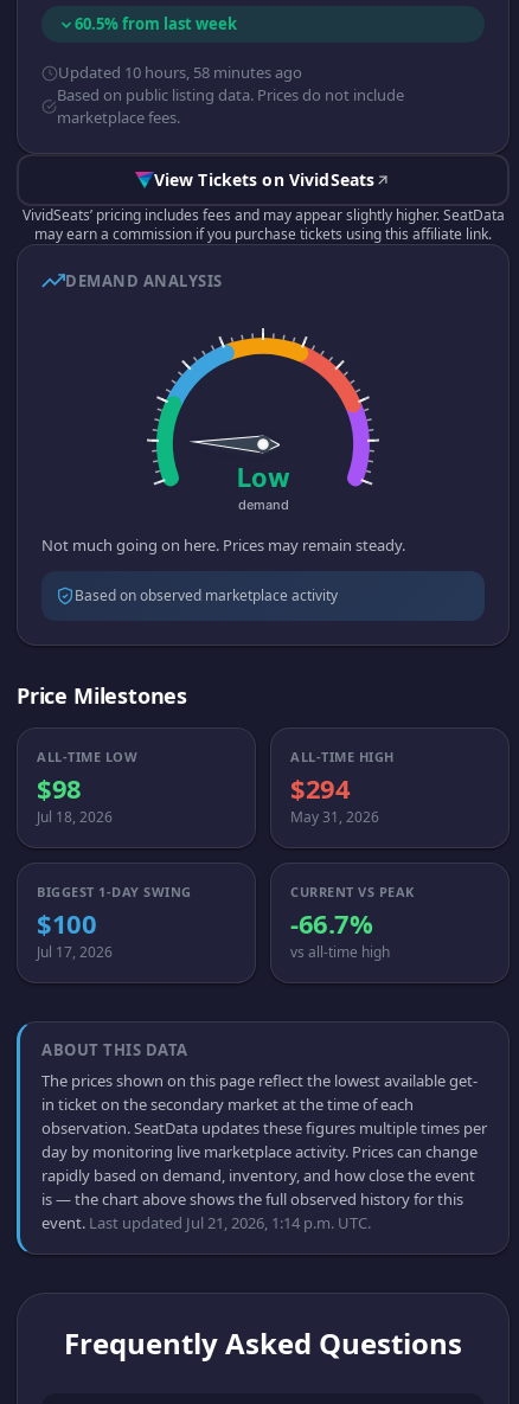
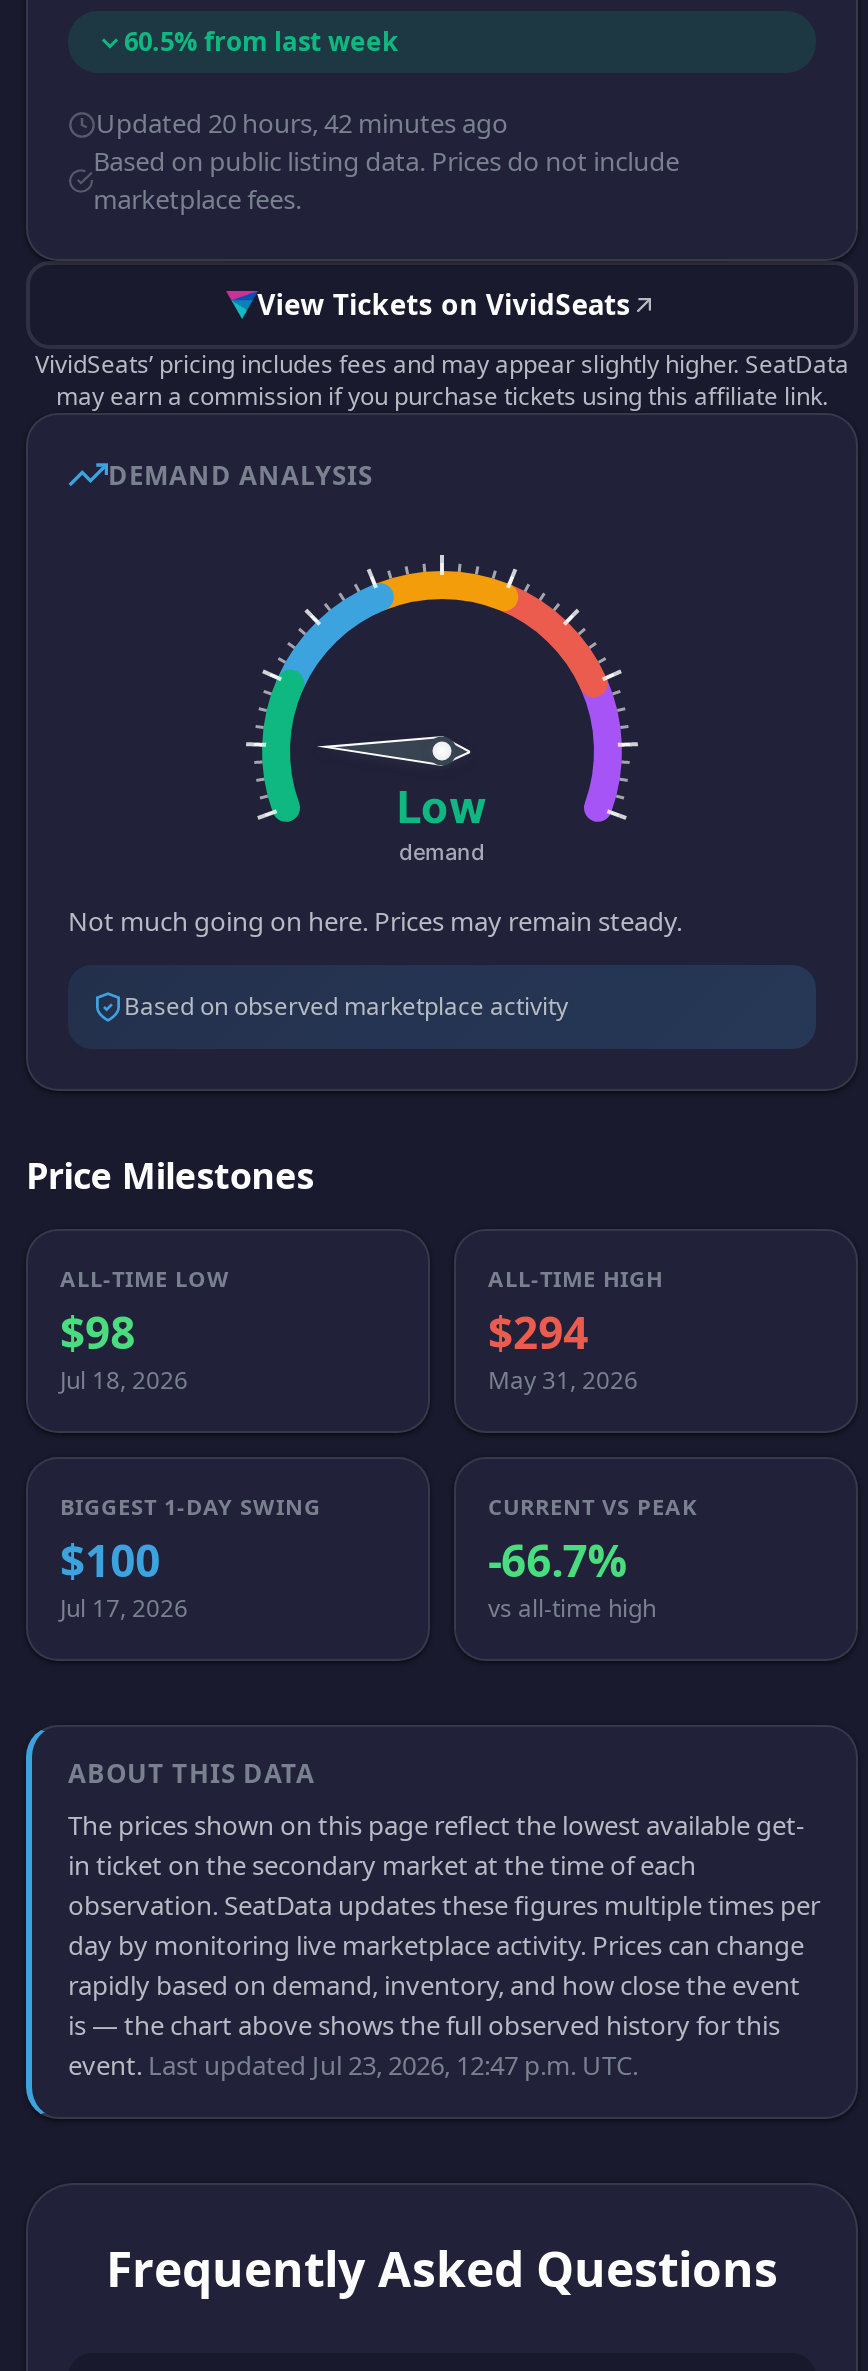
- Updated 10 hours, 58 minutes ago
+ Updated 20 hours, 42 minutes ago

- event. Last updated Jul 21, 2026, 1:14 p.m. UTC.
+ event. Last updated Jul 23, 2026, 12:47 p.m. UTC.
